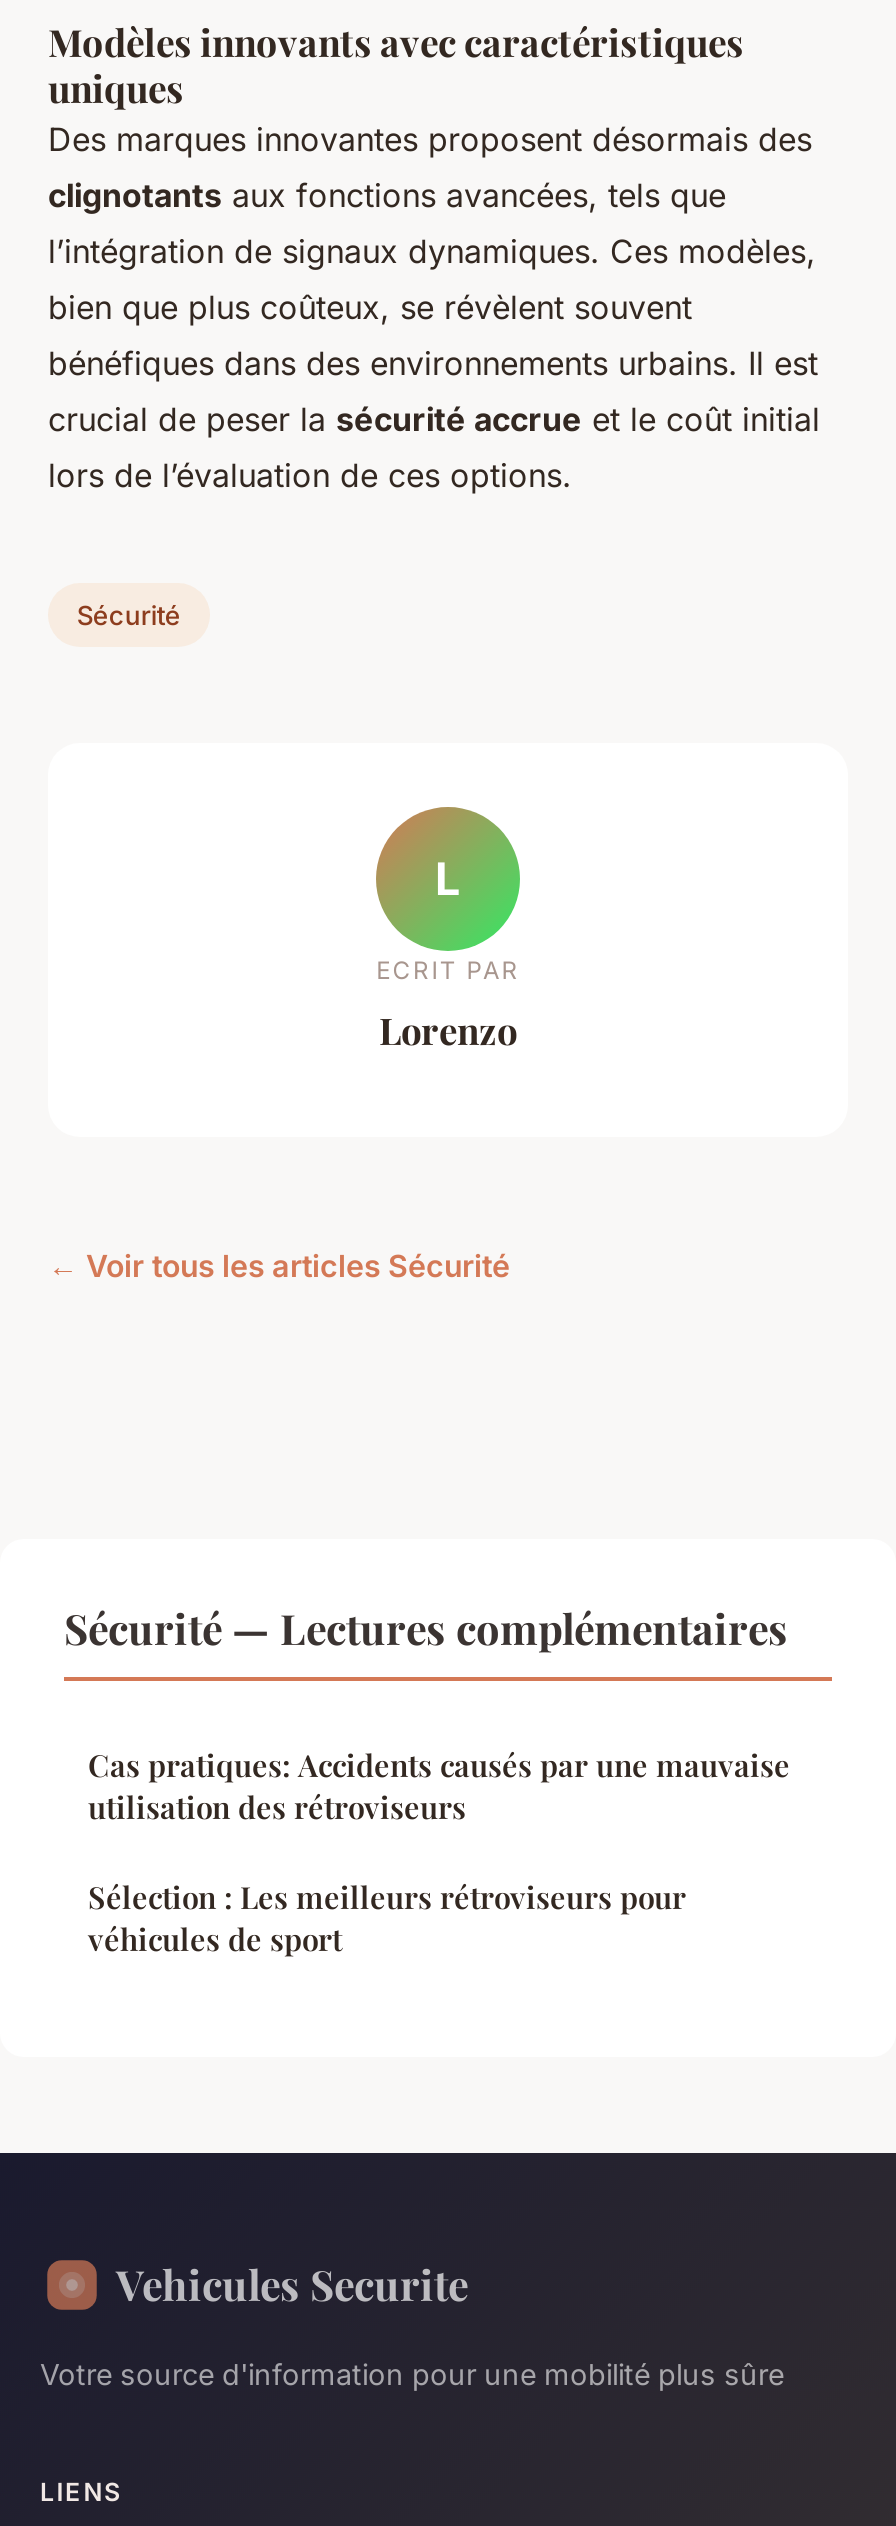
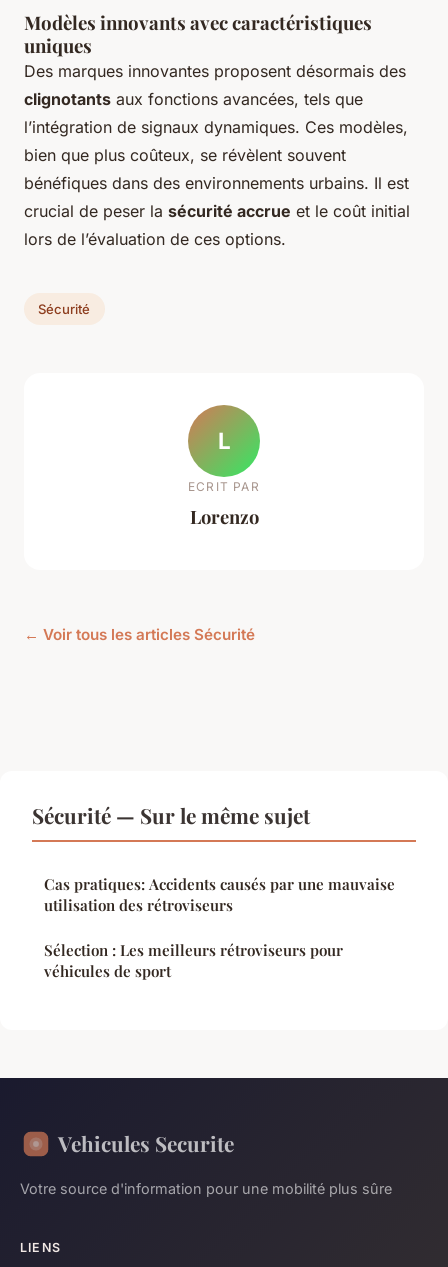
- Sécurité — Lectures complémentaires
+ Sécurité — Sur le même sujet
